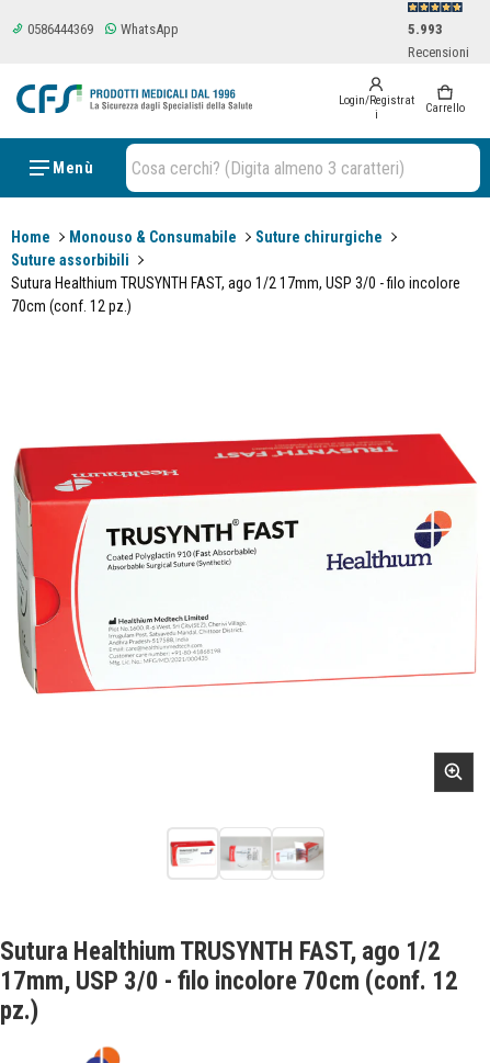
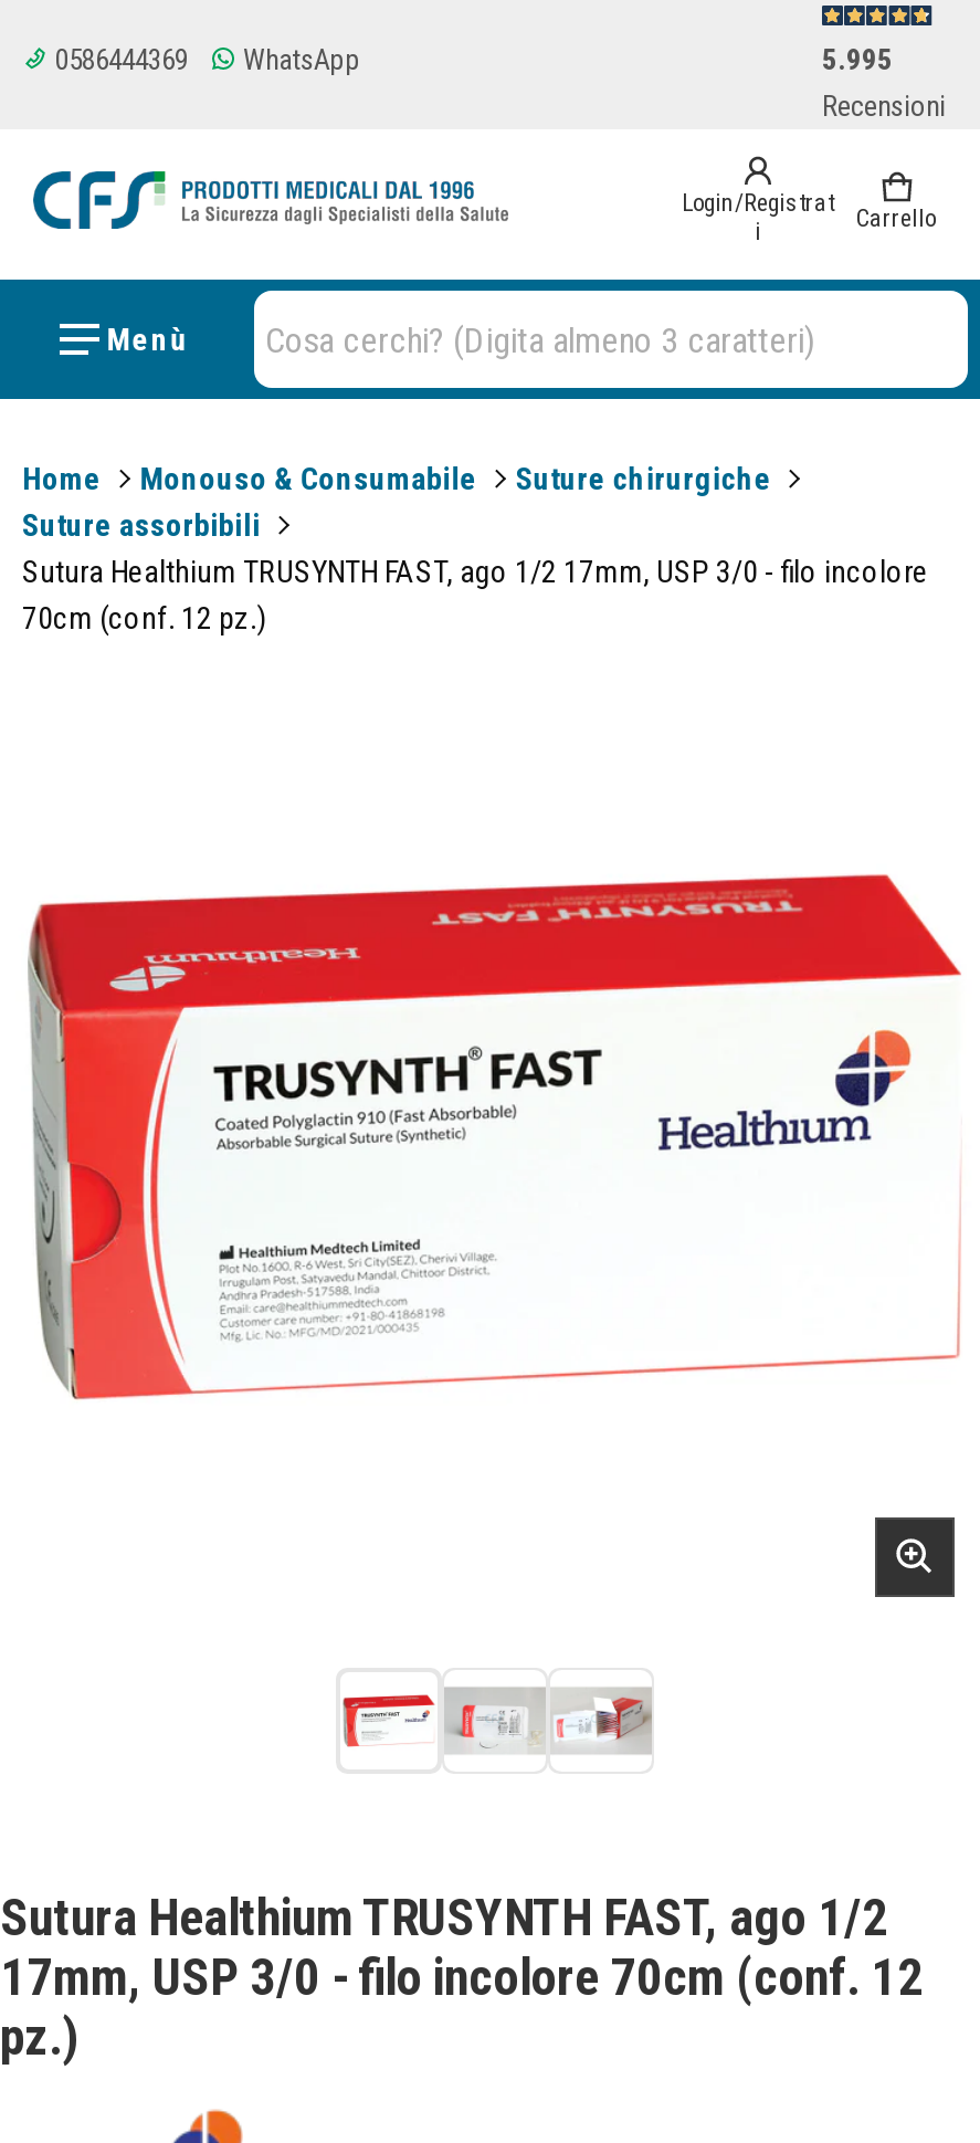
- 5.993
+ 5.995
